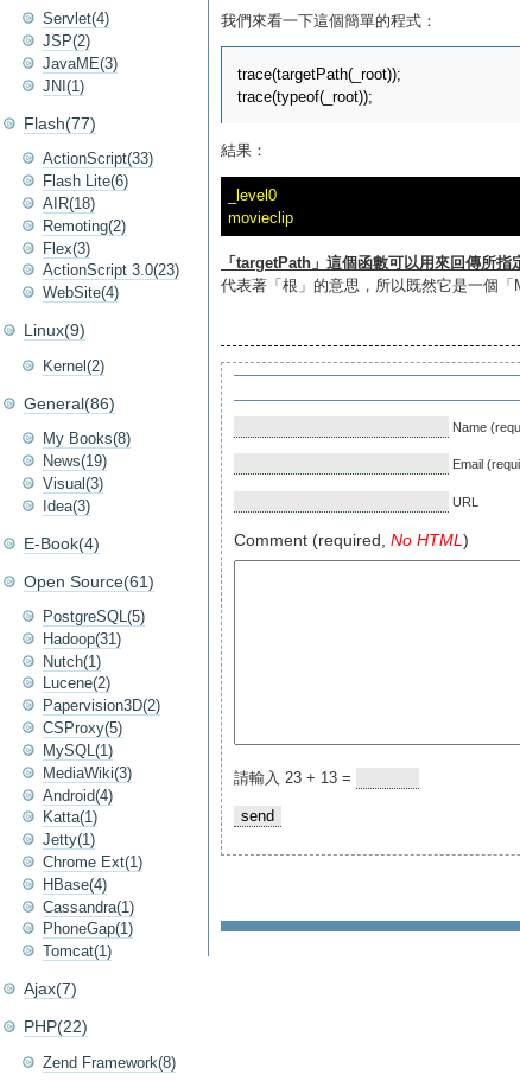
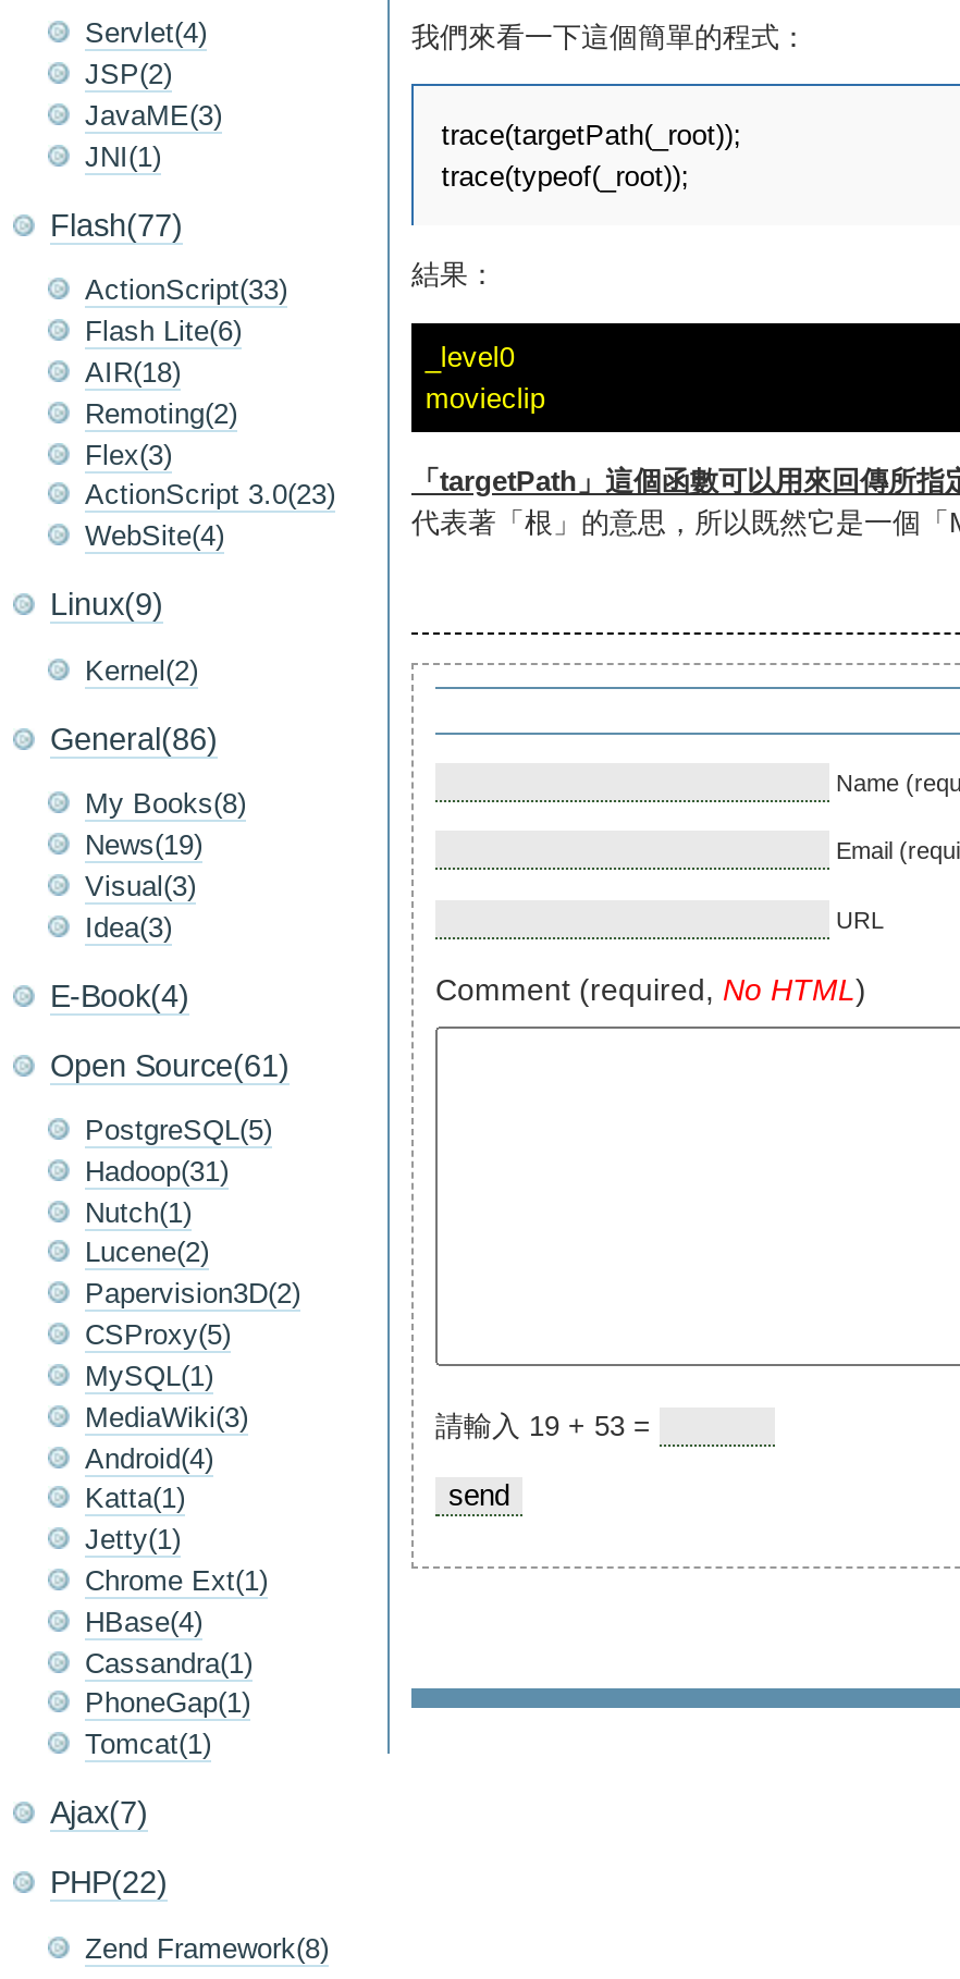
- 請輸入 23 + 13 =
+ 請輸入 19 + 53 =
